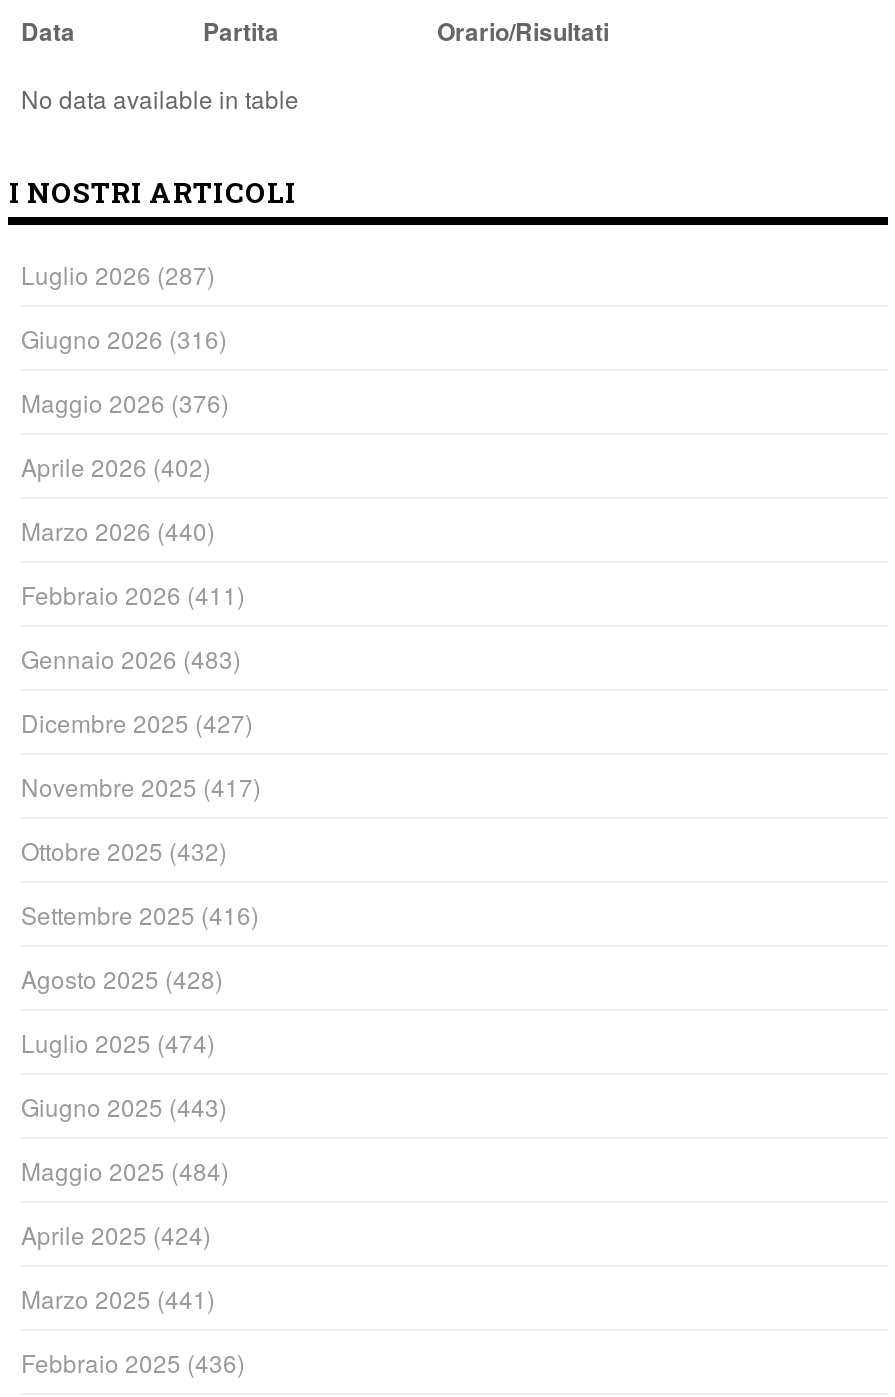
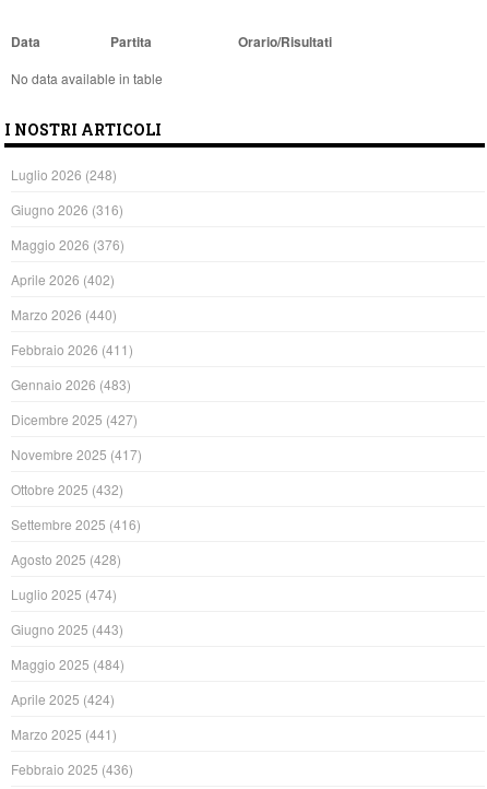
- Luglio 2026 (287)
+ Luglio 2026 (248)
